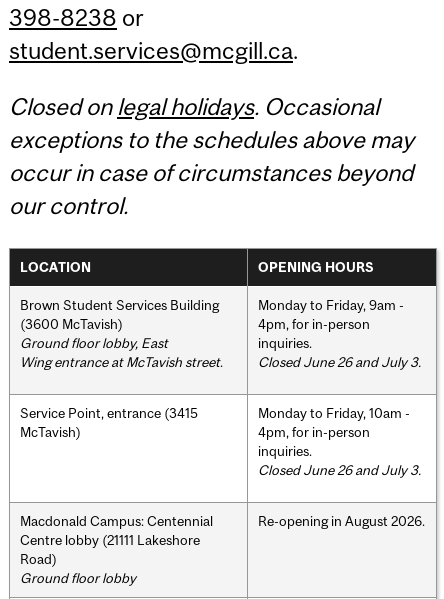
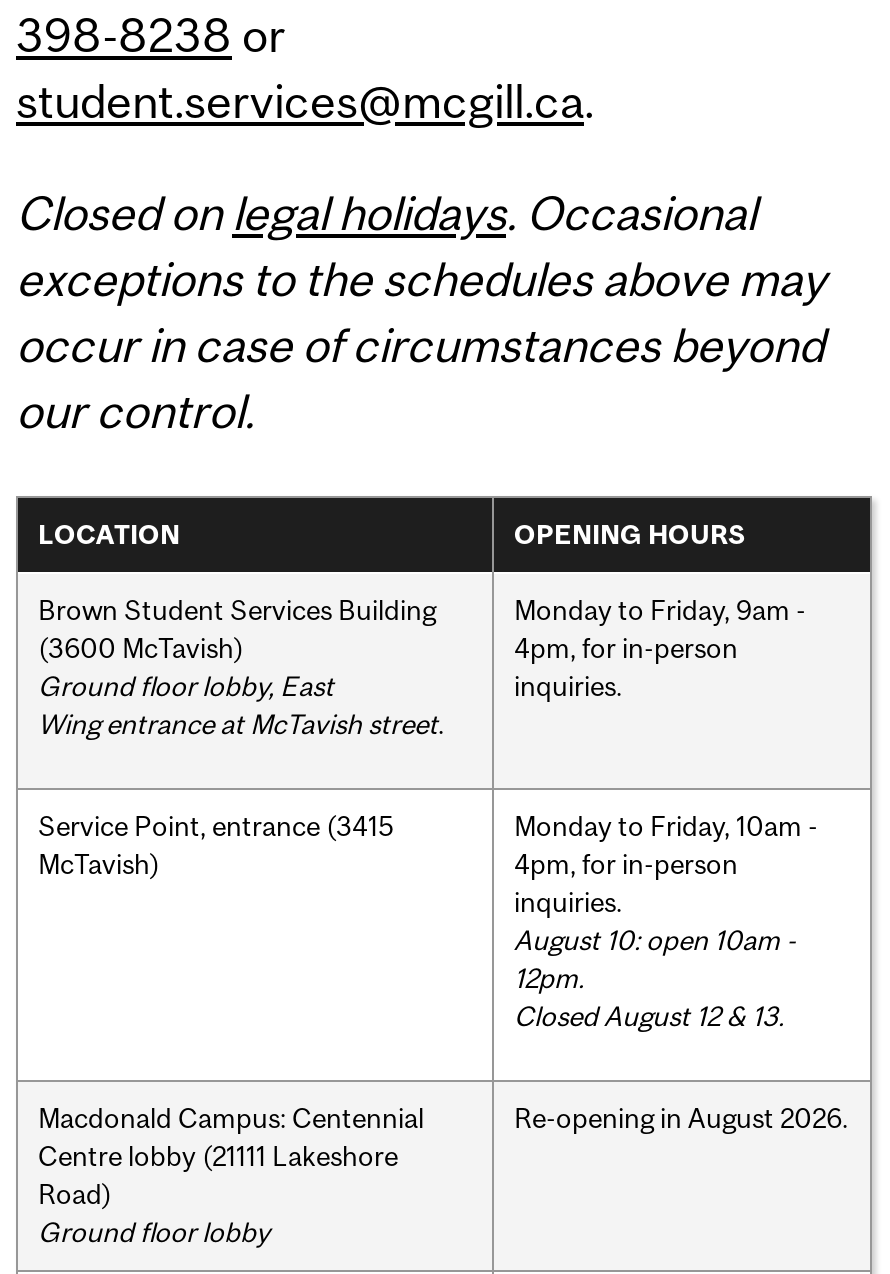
- Closed June 26 and July 3.

- Closed June 26 and July 3.
+ August 10: open 10am -
+ 12pm.
+ Closed August 12 & 13.
